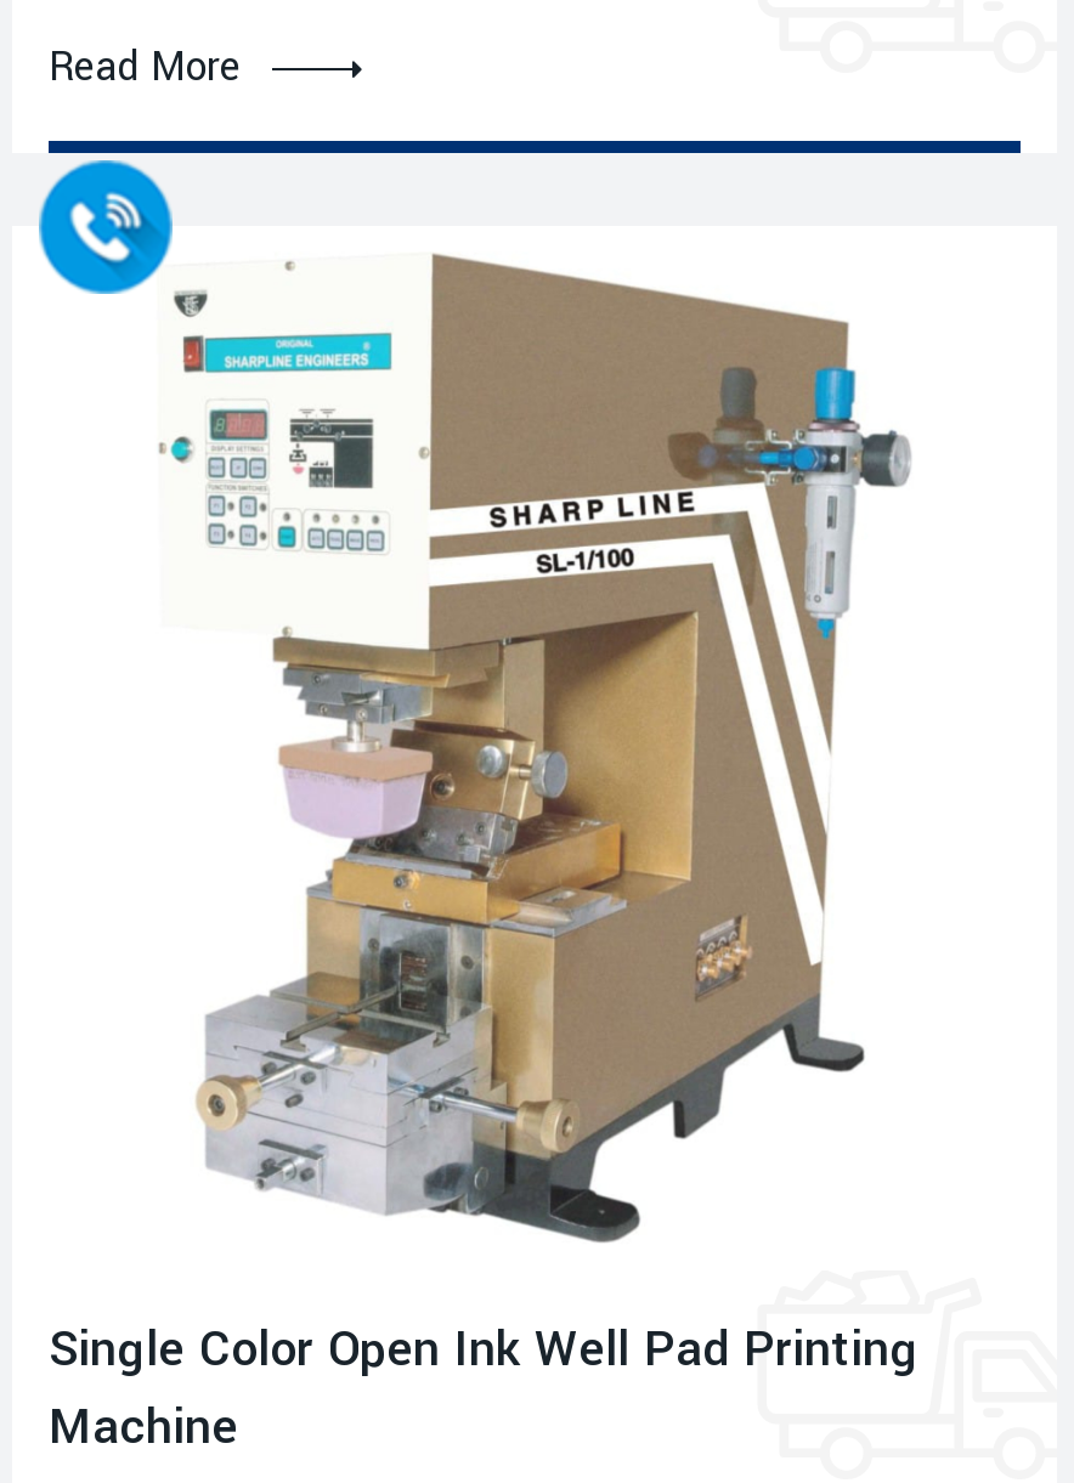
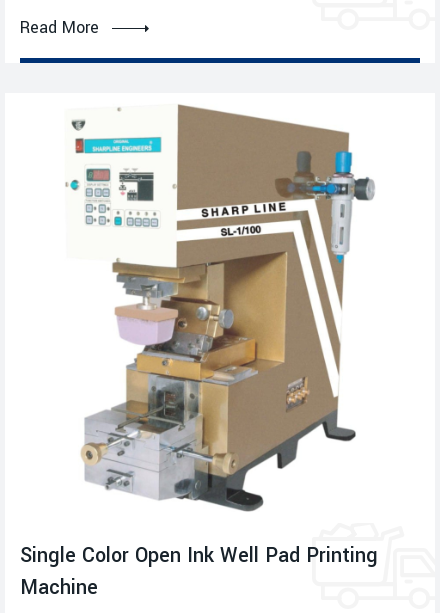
- [image]
